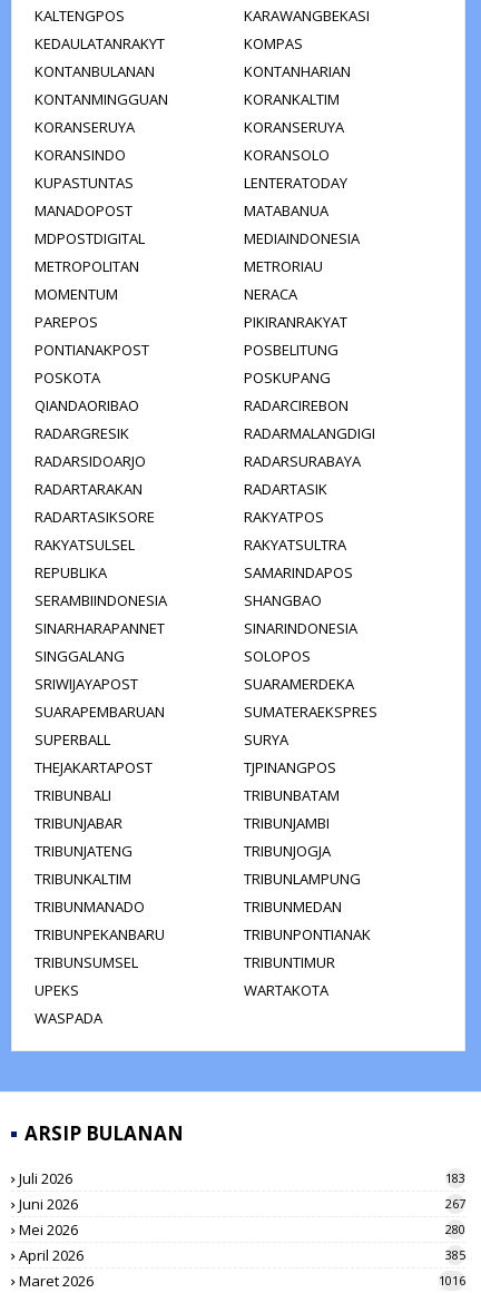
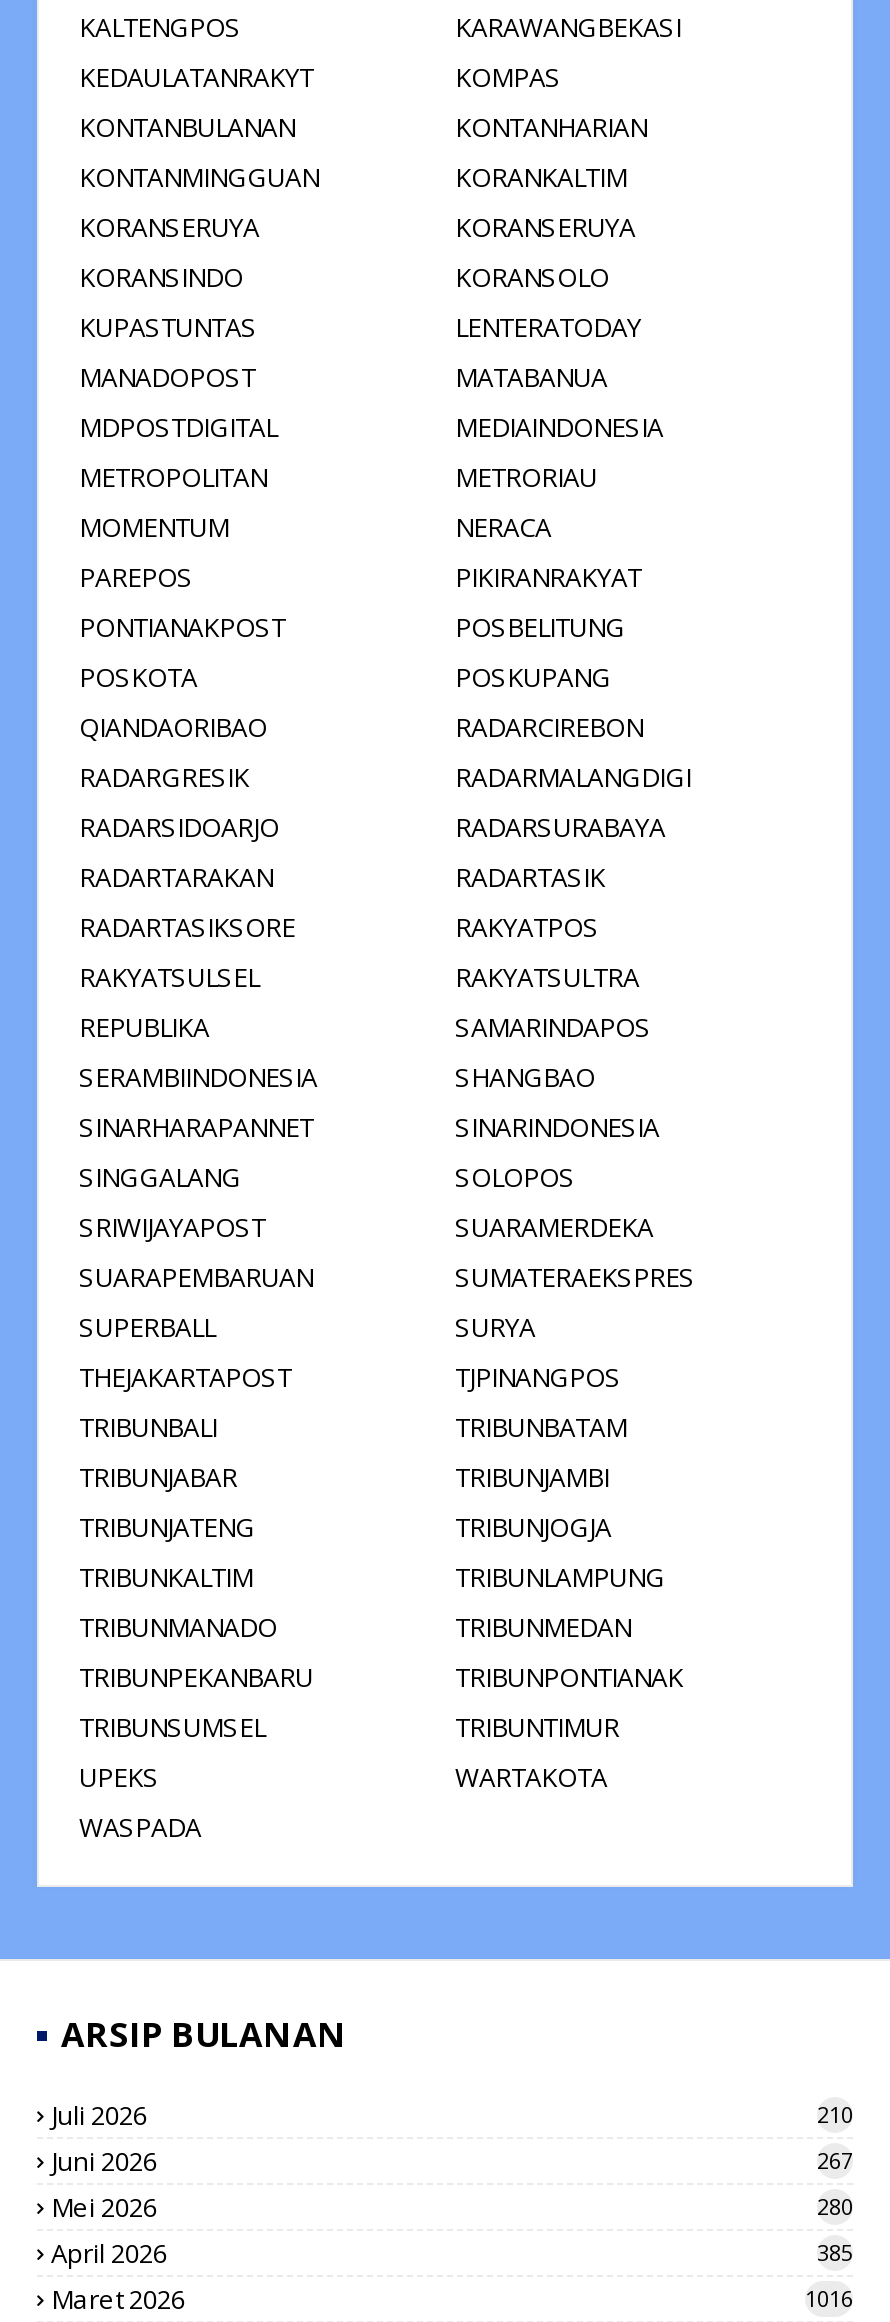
- 183
+ 210
